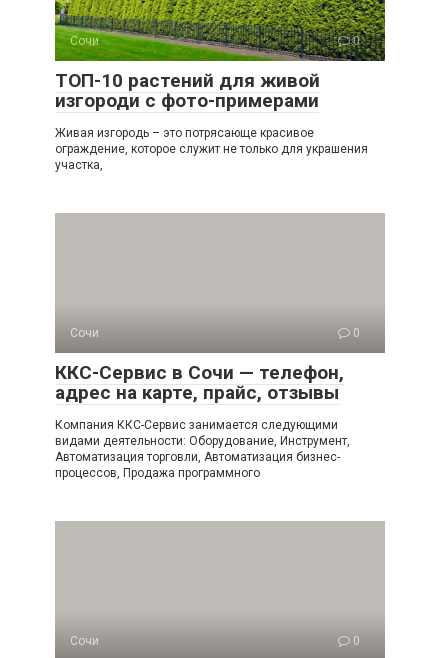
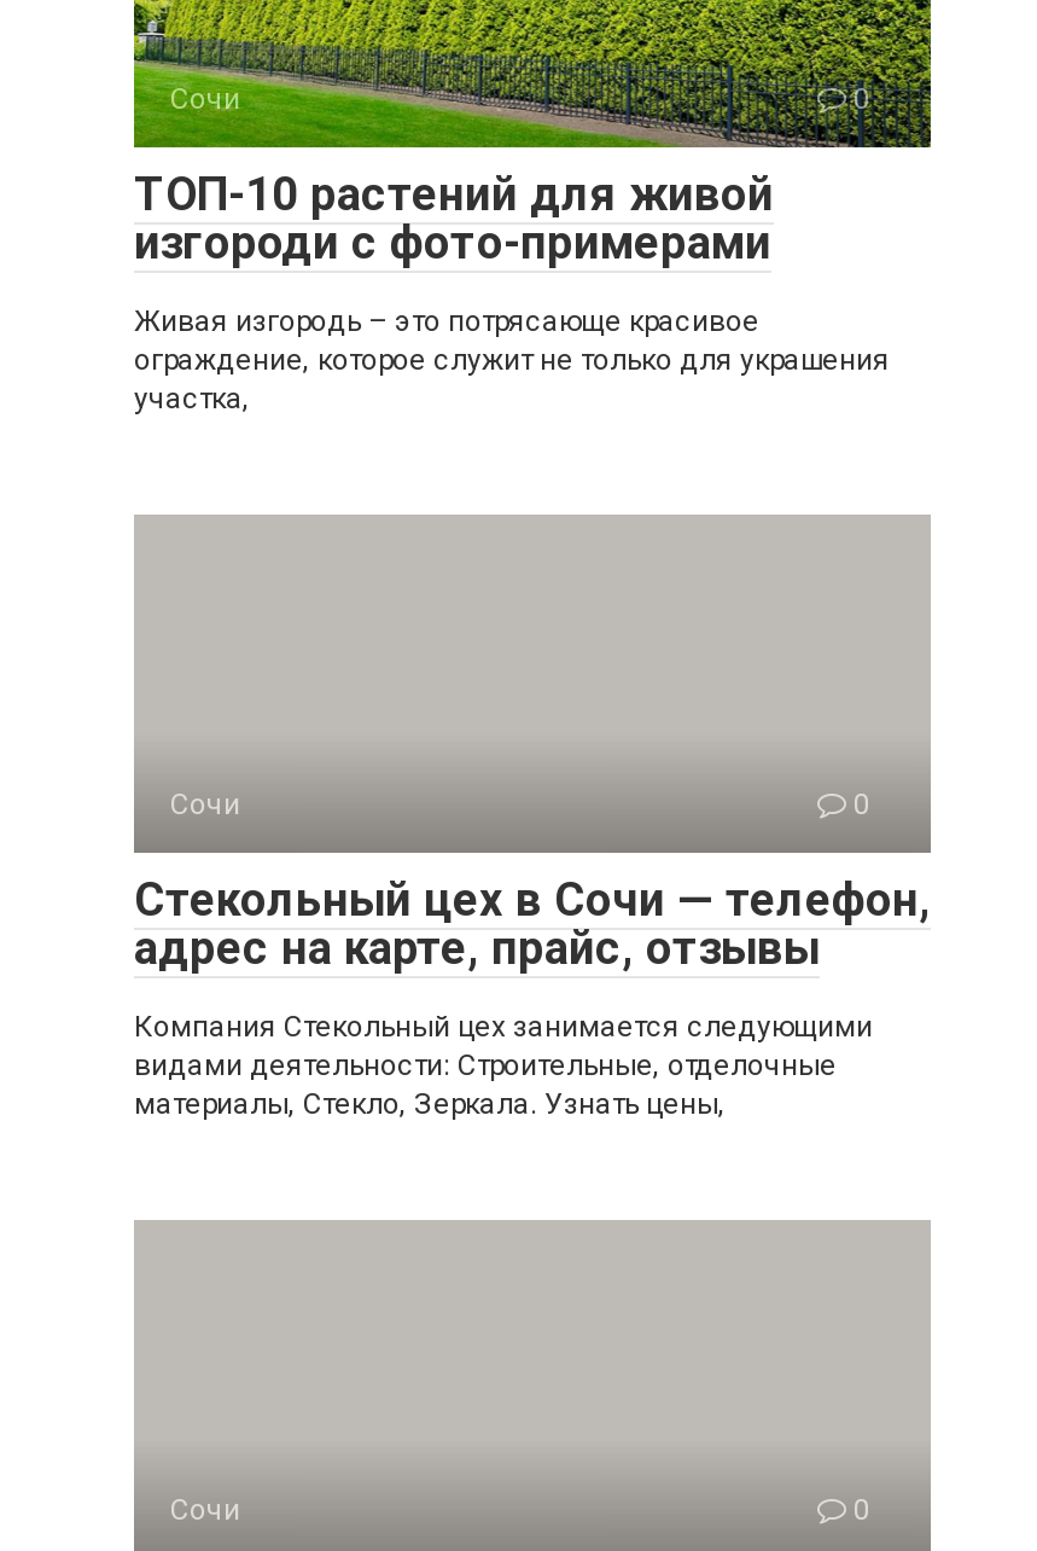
- ККС-Сервис в Сочи — телефон,
+ Стекольный цех в Сочи — телефон,

- Компания ККС-Сервис занимается следующими
- видами деятельности: Оборудование, Инструмент,
- Автоматизация торговли, Автоматизация бизнес-
- процессов, Продажа программного
+ Компания Стекольный цех занимается следующими
+ видами деятельности: Строительные, отделочные
+ материалы, Стекло, Зеркала. Узнать цены,
